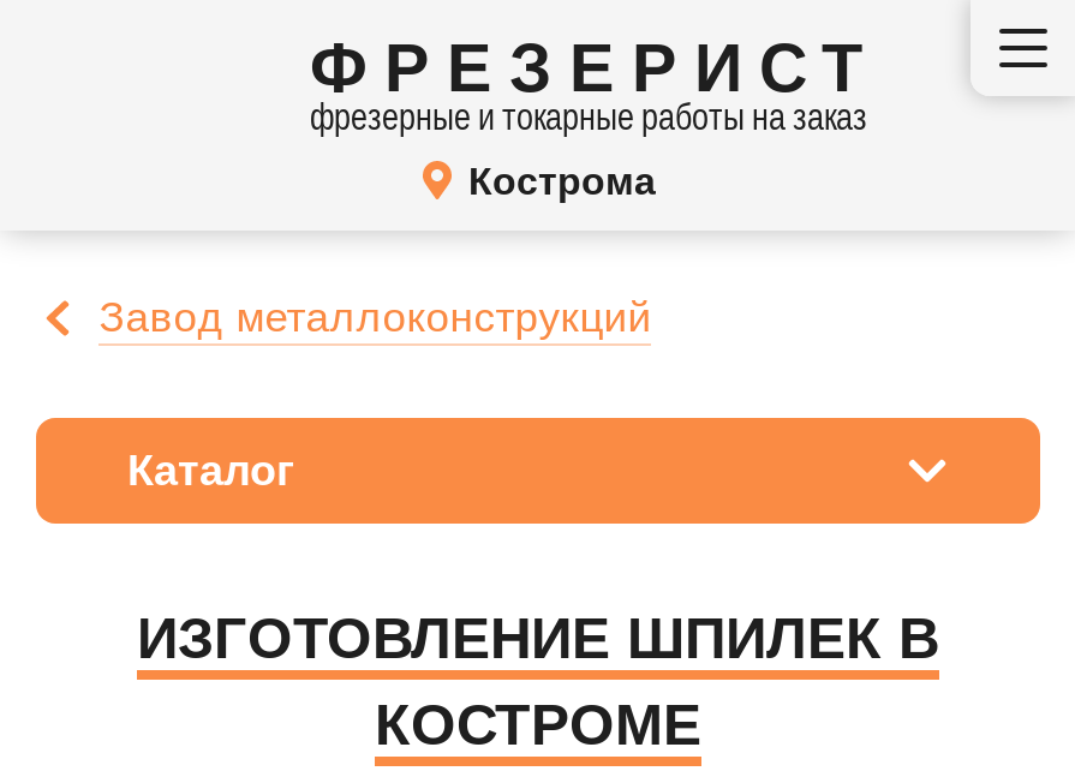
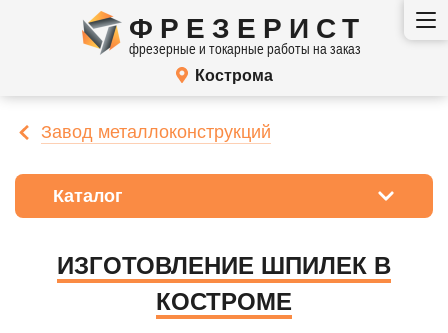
+ [image]
